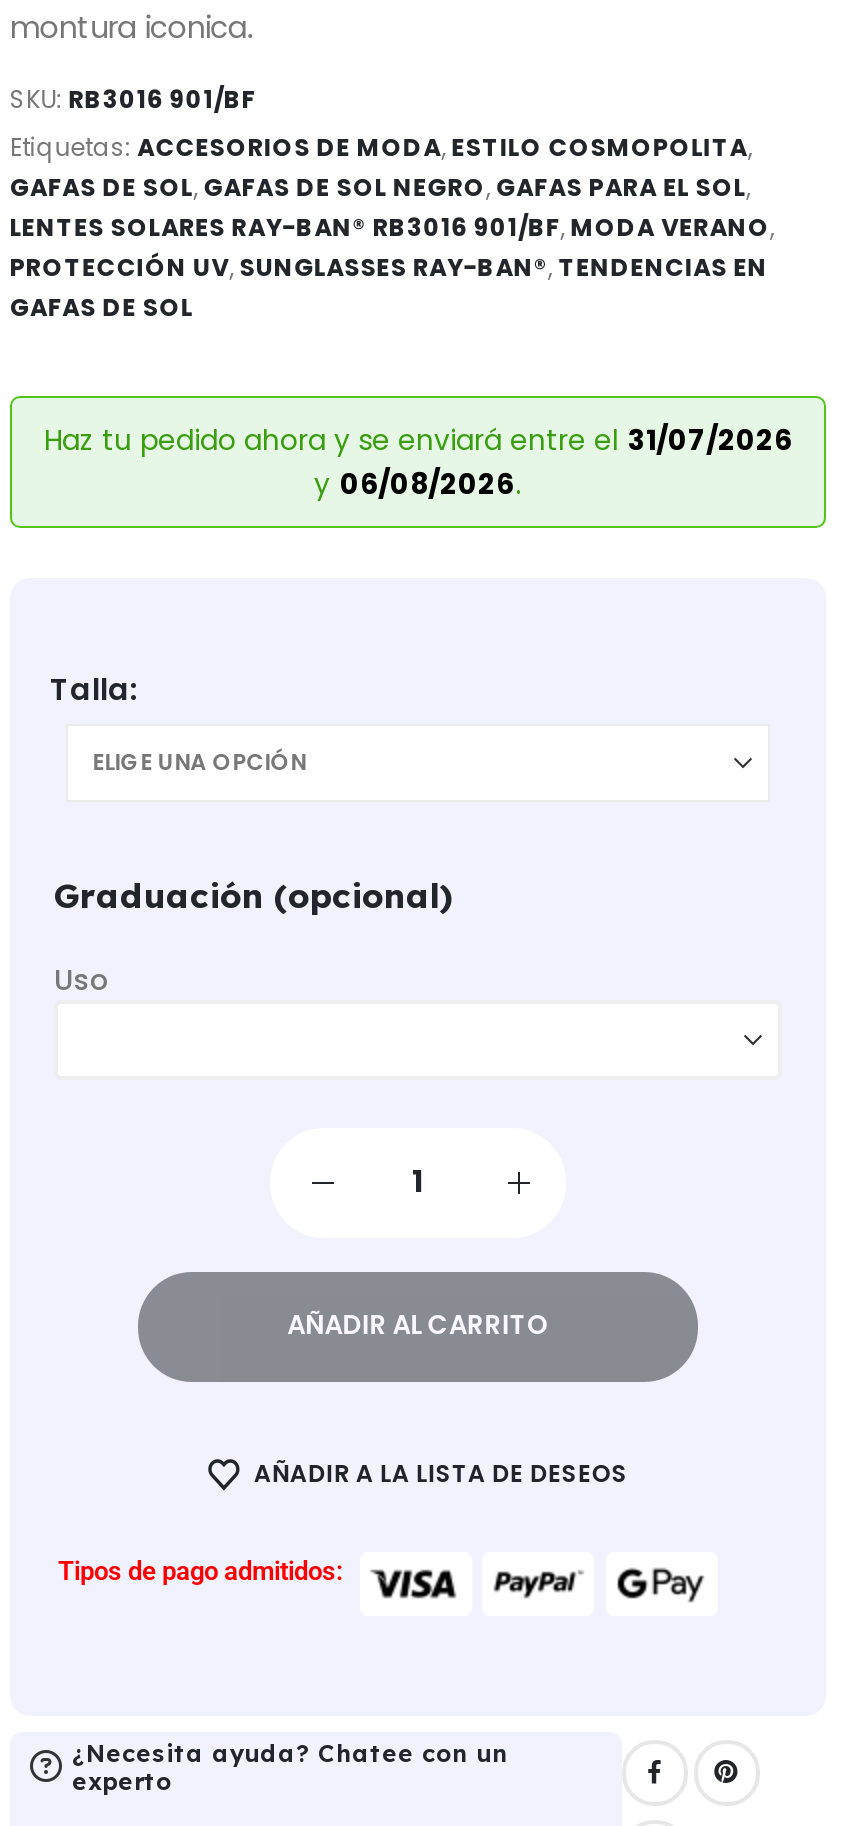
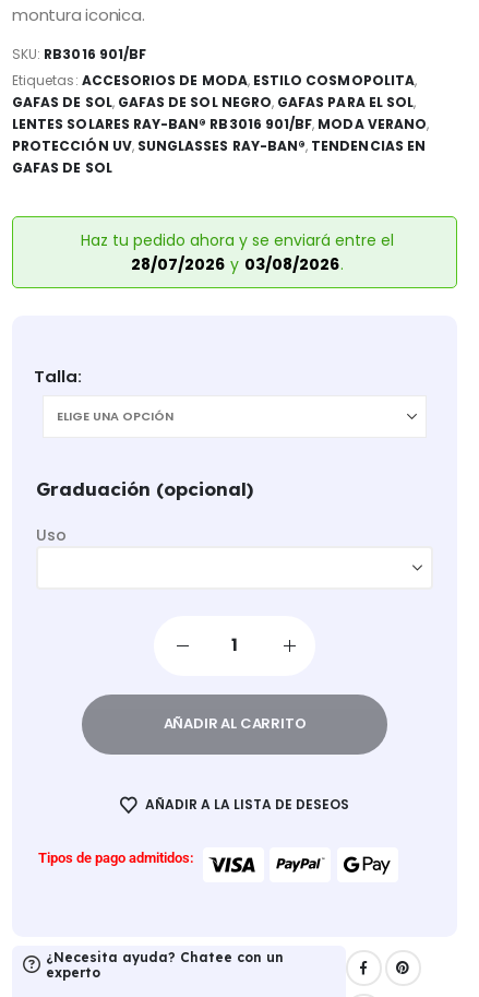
- Haz tu pedido ahora y se enviará entre el 31/07/2026
- y 06/08/2026.
+ Haz tu pedido ahora y se enviará entre el
+ 28/07/2026 y 03/08/2026.
